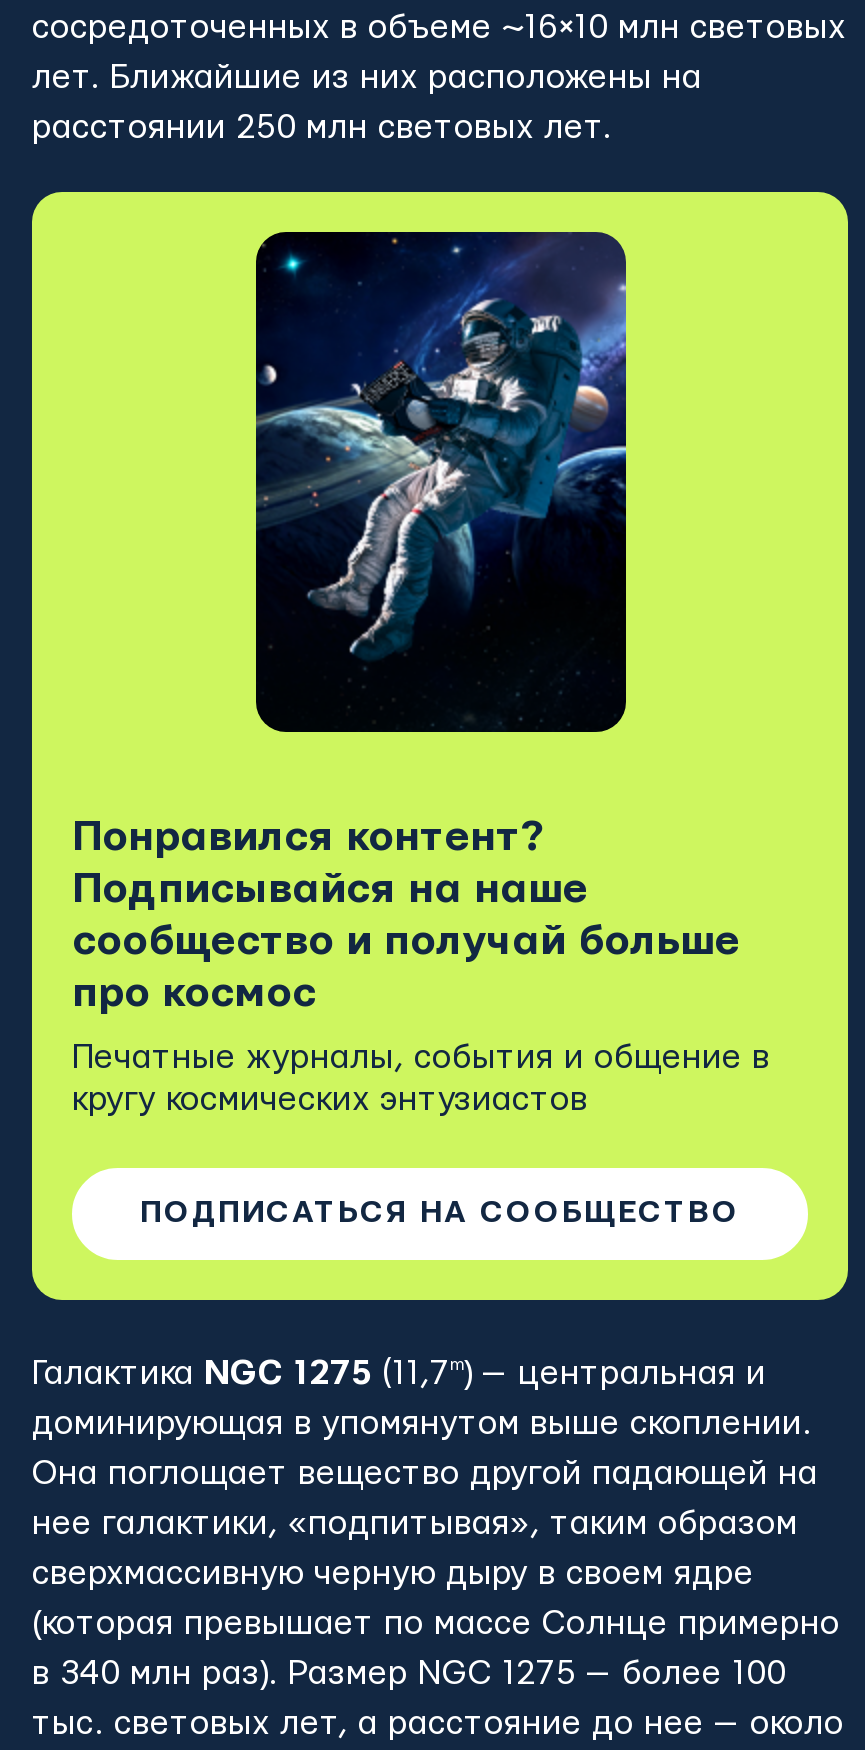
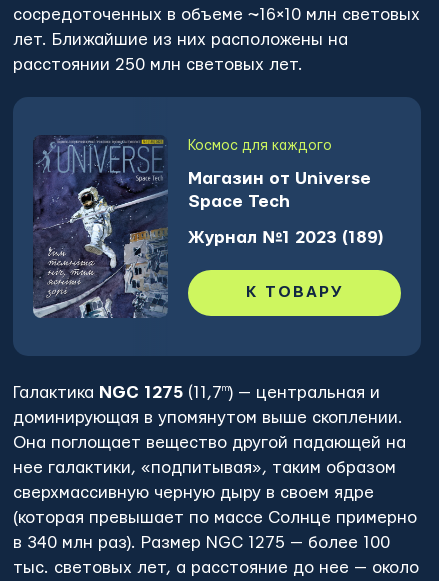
- [image]
- Понравился контент?
- Подписывайся на наше
- сообщество и получай больше
- про космос
- Печатные журналы, события и общение в
- кругу космических энтузиастов
- ПОДПИСАТЬСЯ НА СООБЩЕСТВО
+ [image]
+ Космос для каждого
+ Магазин от Universe
+ Space Tech
+ Журнал №1 2023 (189)
+ К ТОВАРУ
